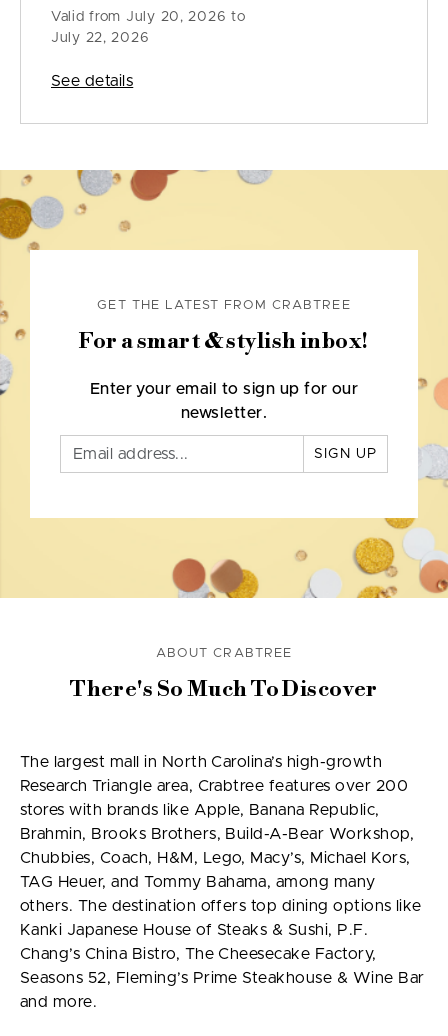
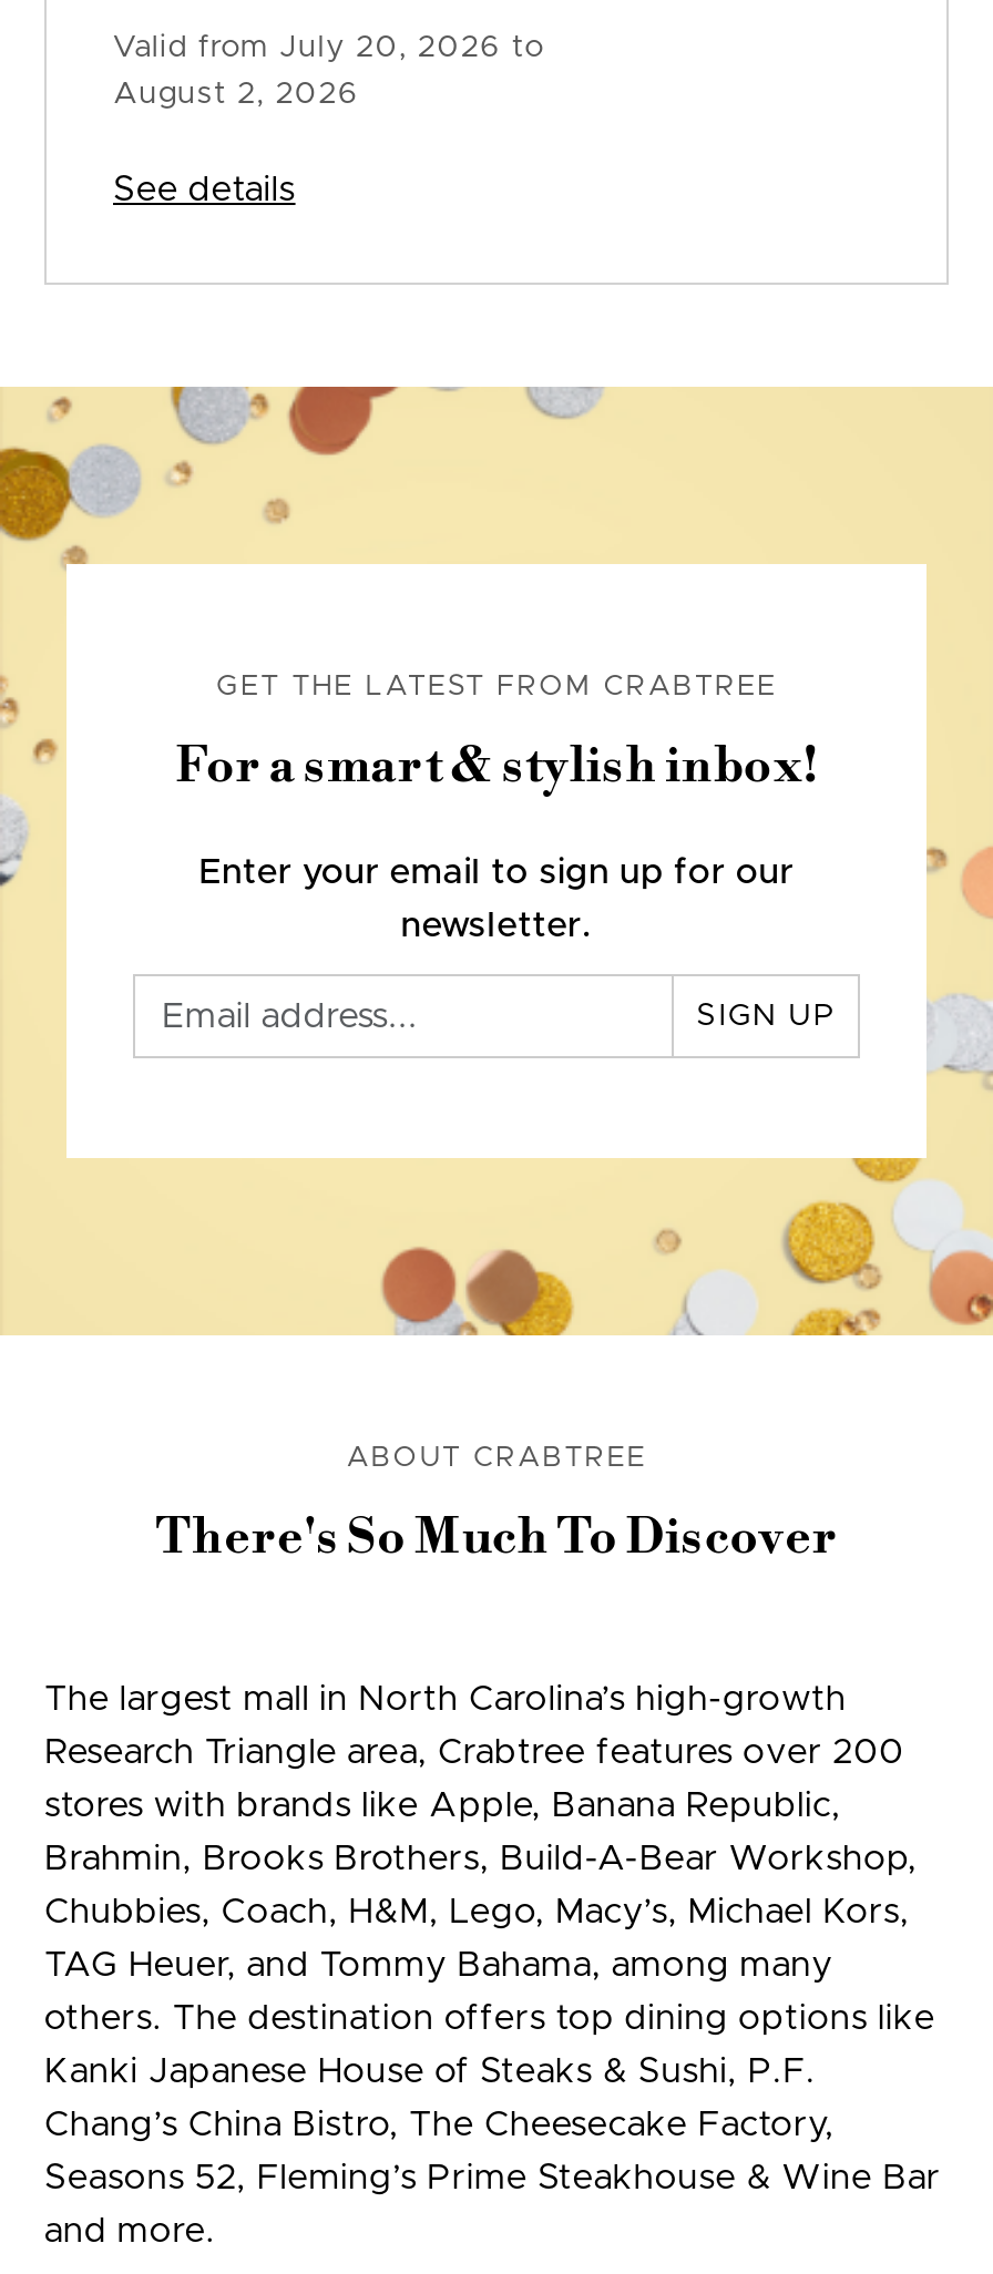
- July 22, 2026
+ August 2, 2026
